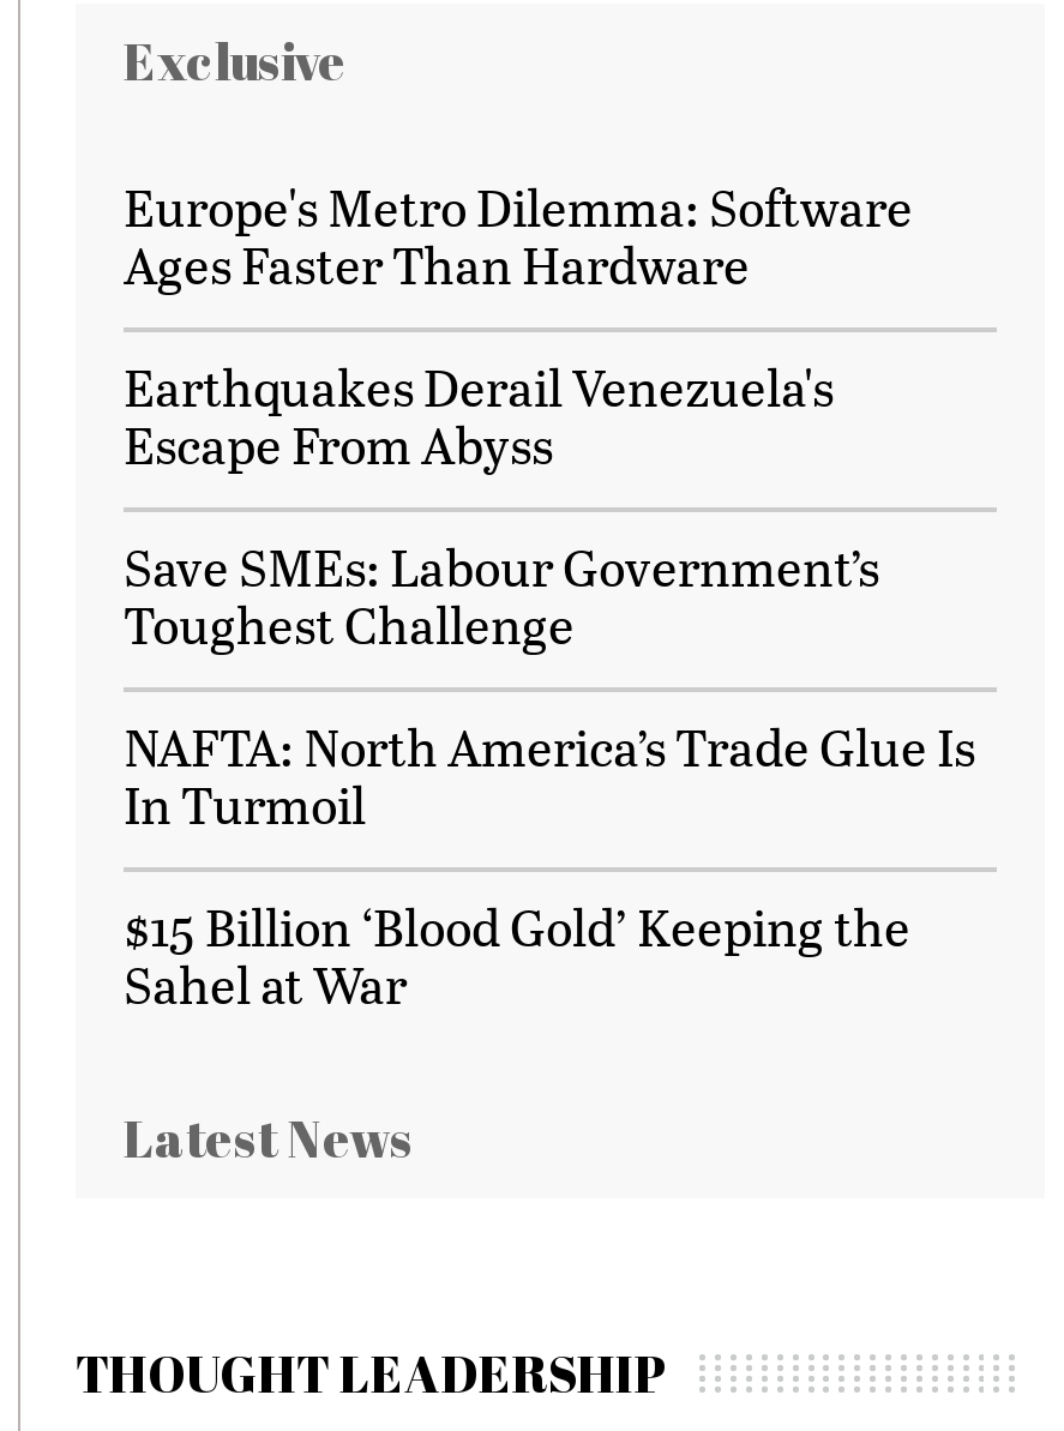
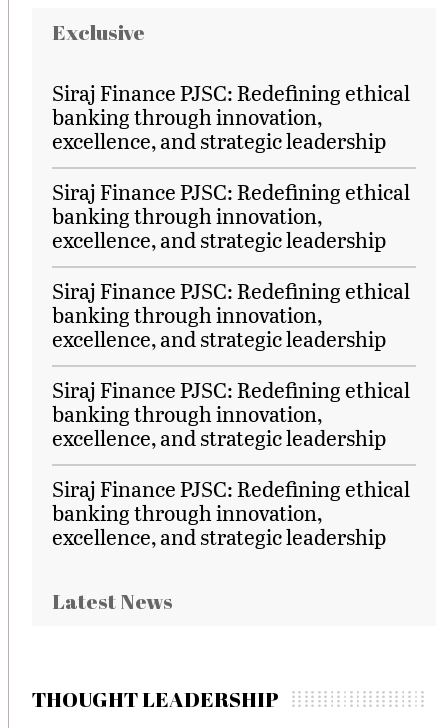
- Europe's Metro Dilemma: Software
- Ages Faster Than Hardware
+ Siraj Finance PJSC: Redefining ethical
+ banking through innovation,
+ excellence, and strategic leadership

- Earthquakes Derail Venezuela's
- Escape From Abyss
+ Siraj Finance PJSC: Redefining ethical
+ banking through innovation,
+ excellence, and strategic leadership

- Save SMEs: Labour Government’s
- Toughest Challenge
+ Siraj Finance PJSC: Redefining ethical
+ banking through innovation,
+ excellence, and strategic leadership

- NAFTA: North America’s Trade Glue Is
- In Turmoil
+ Siraj Finance PJSC: Redefining ethical
+ banking through innovation,
+ excellence, and strategic leadership

- $15 Billion ‘Blood Gold’ Keeping the
- Sahel at War
+ Siraj Finance PJSC: Redefining ethical
+ banking through innovation,
+ excellence, and strategic leadership
